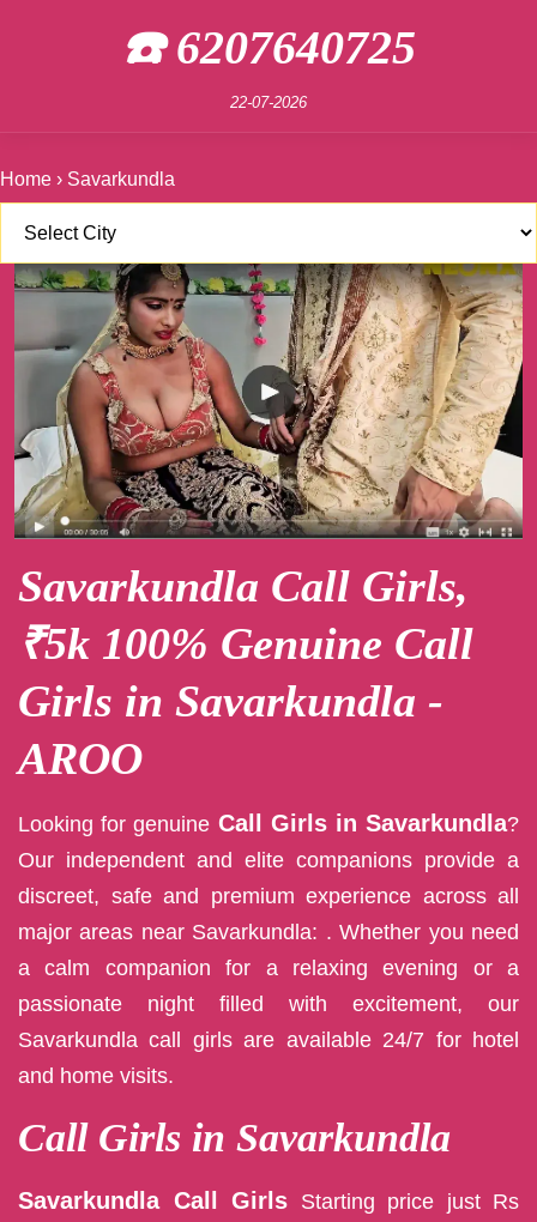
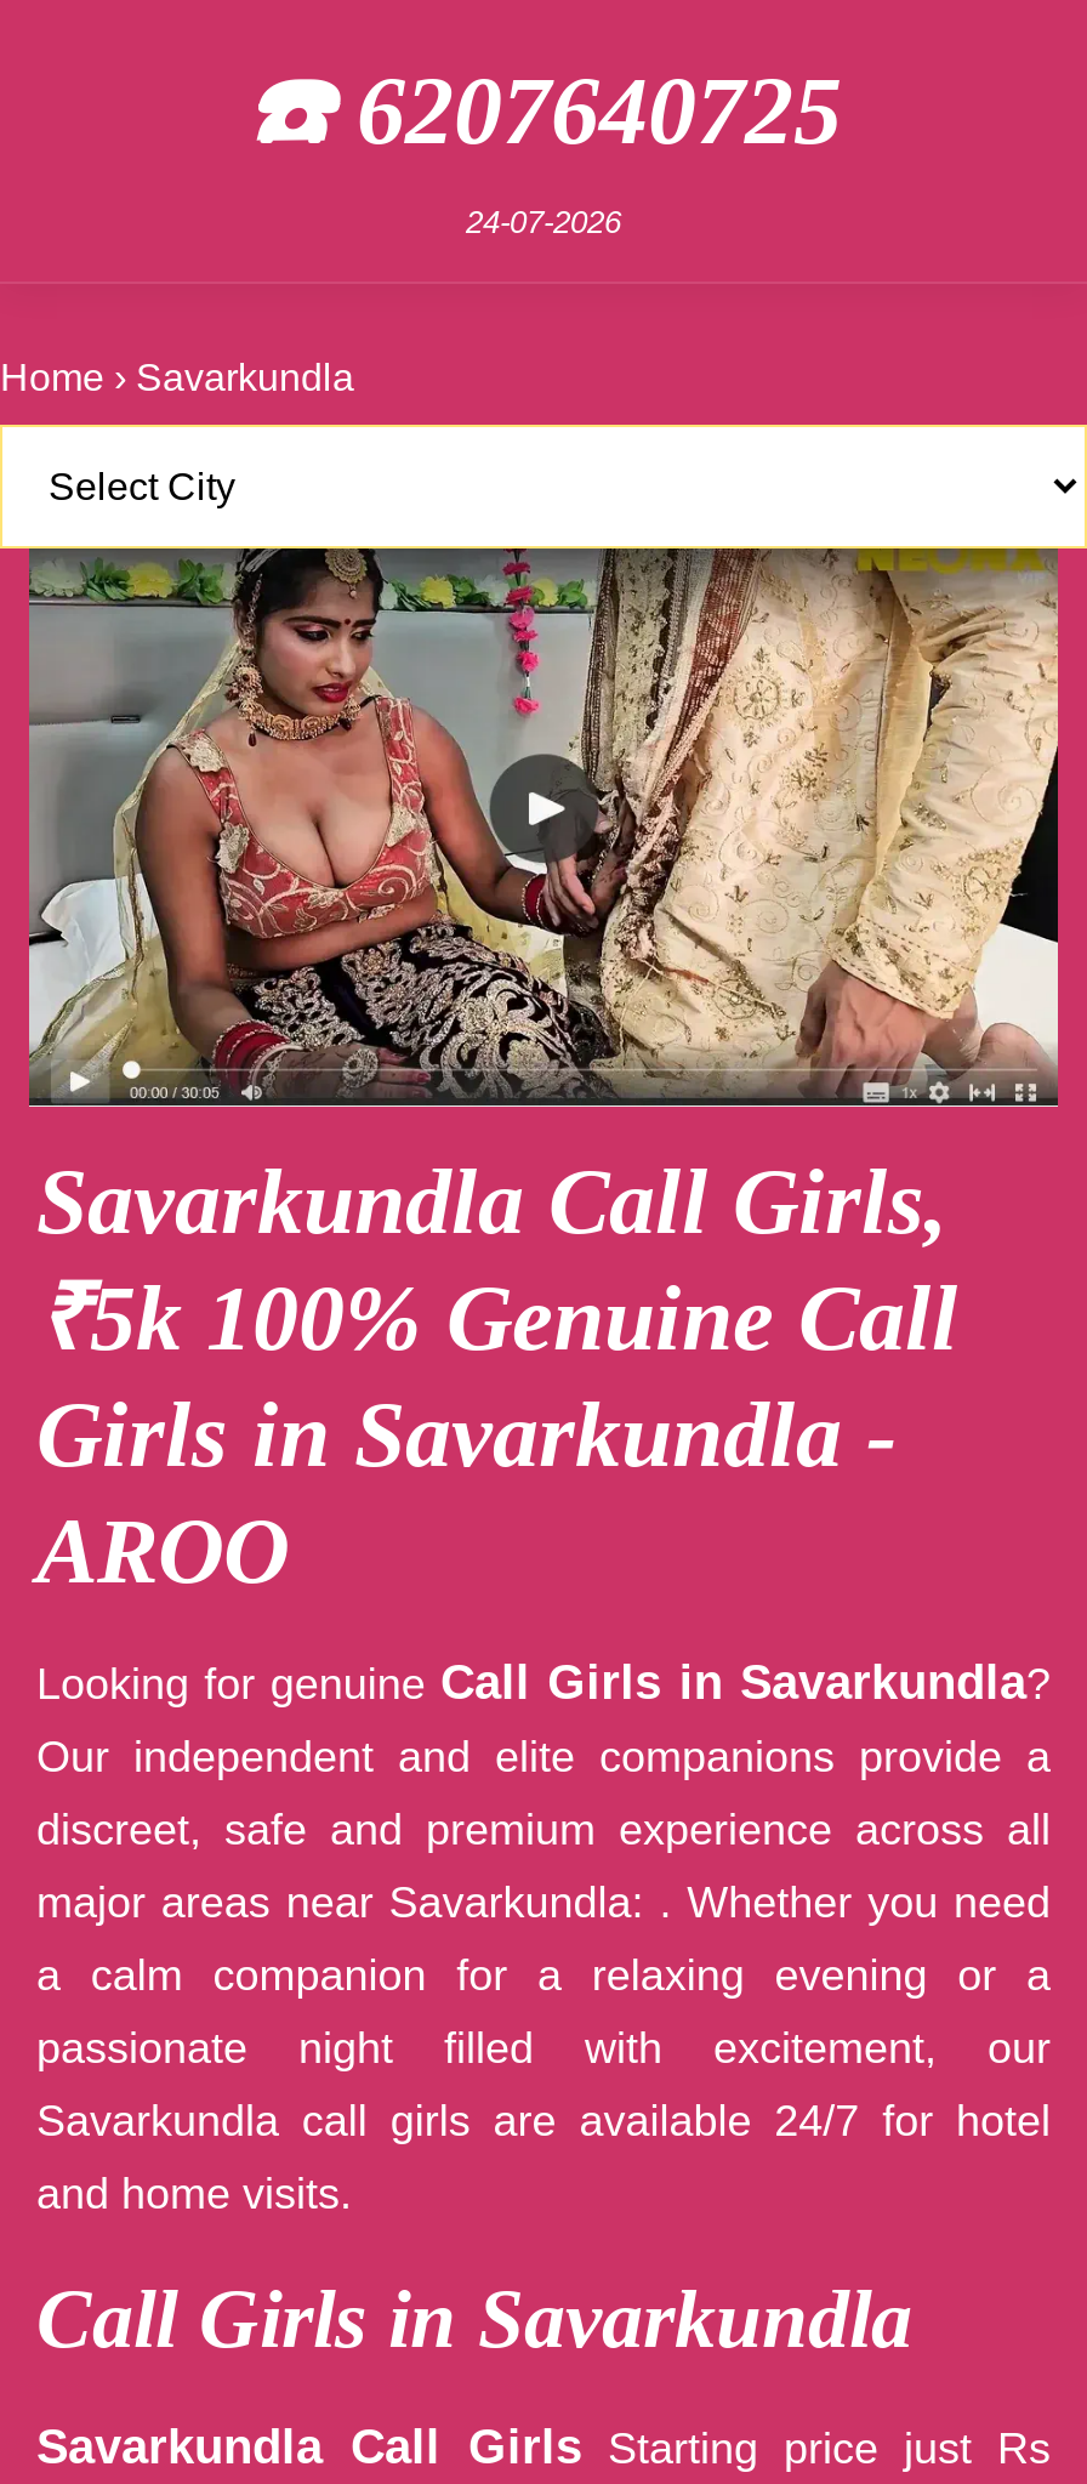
- 22-07-2026
+ 24-07-2026
